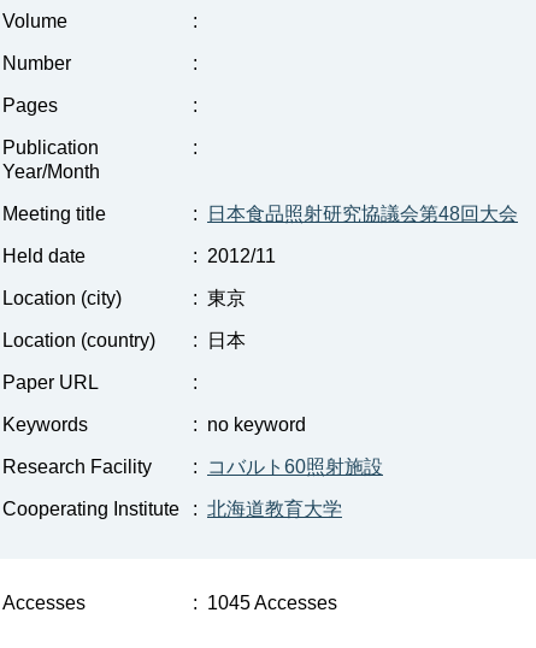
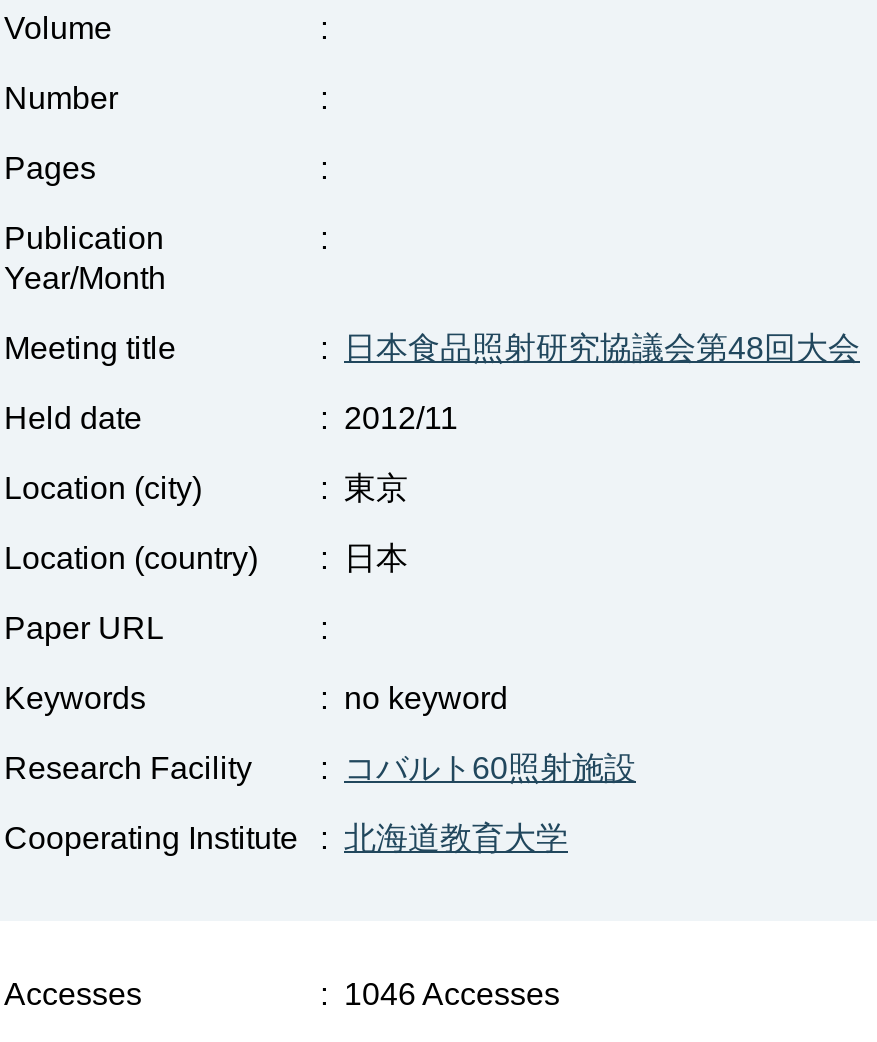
- : 1045 Accesses
+ : 1046 Accesses
